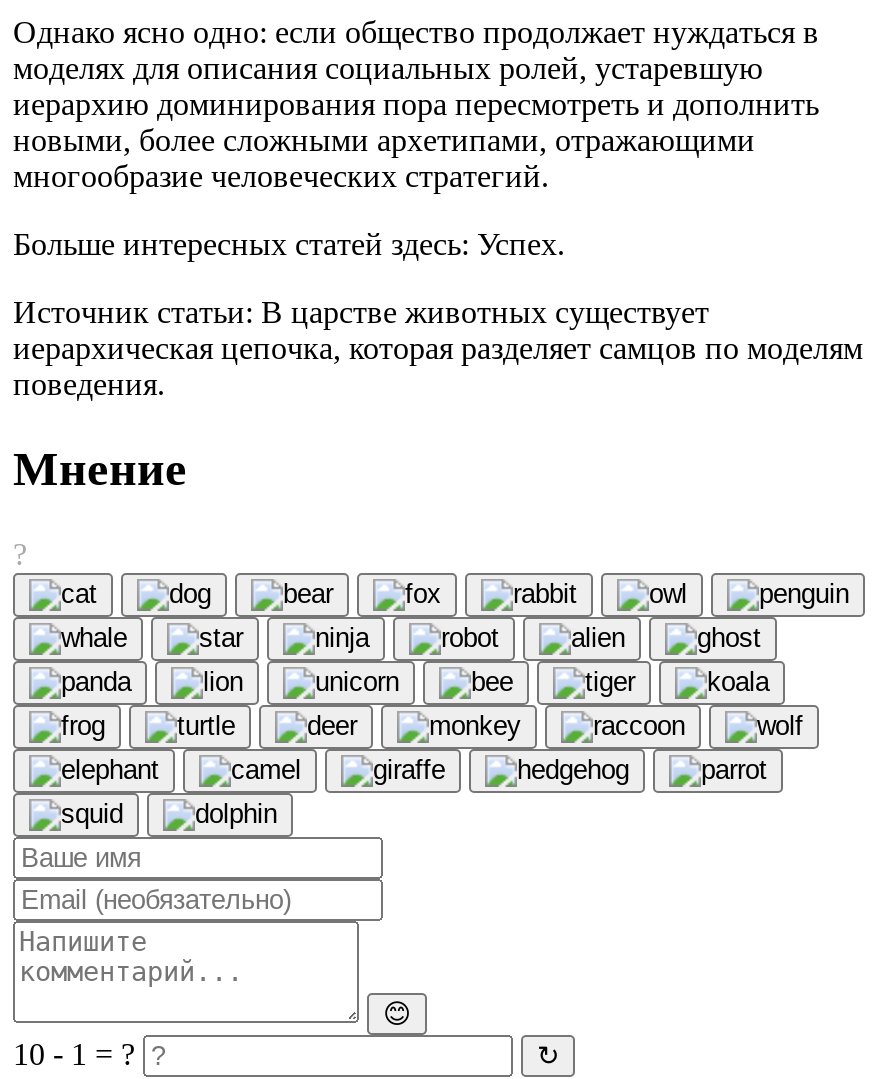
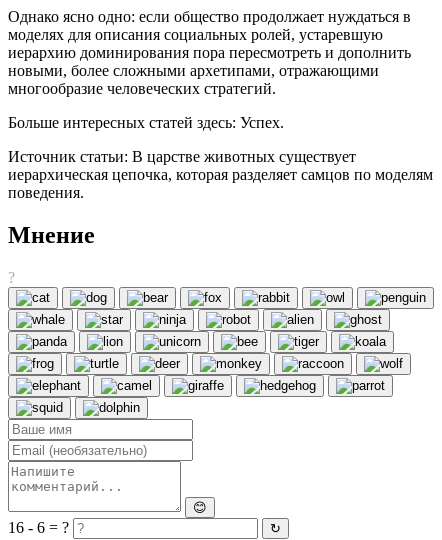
- 10 - 1 = ?
+ 16 - 6 = ?
